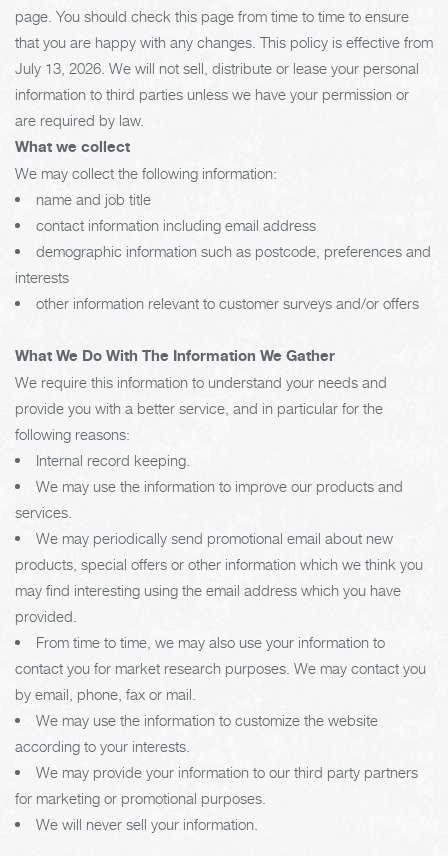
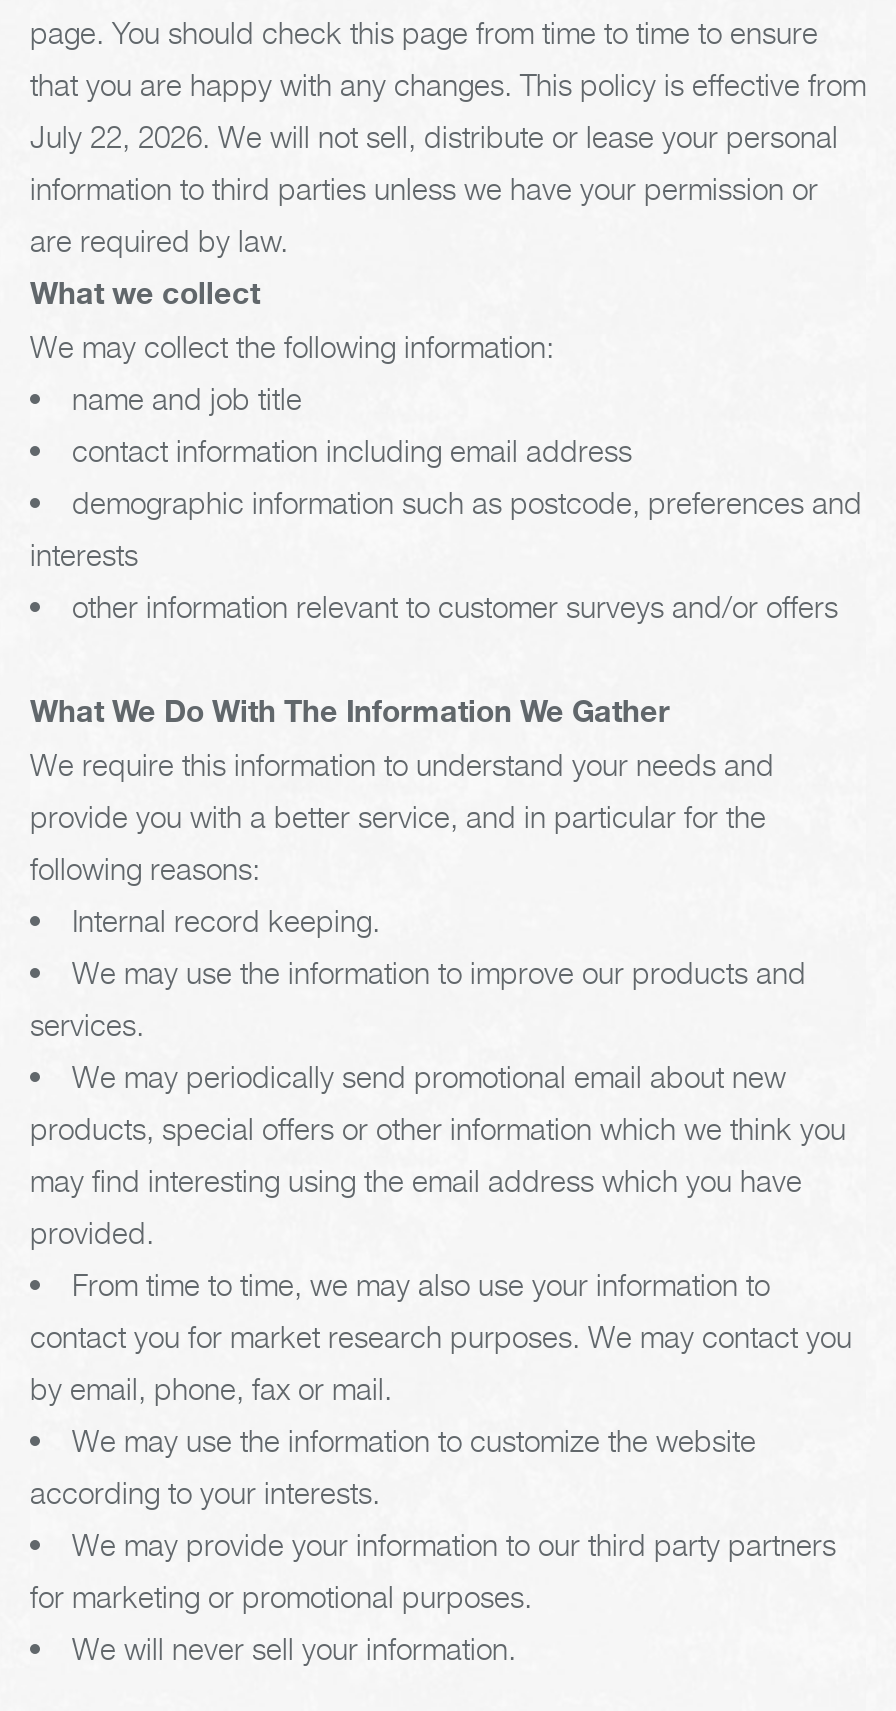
- July 13, 2026. We will not sell, distribute or lease your personal
+ July 22, 2026. We will not sell, distribute or lease your personal
